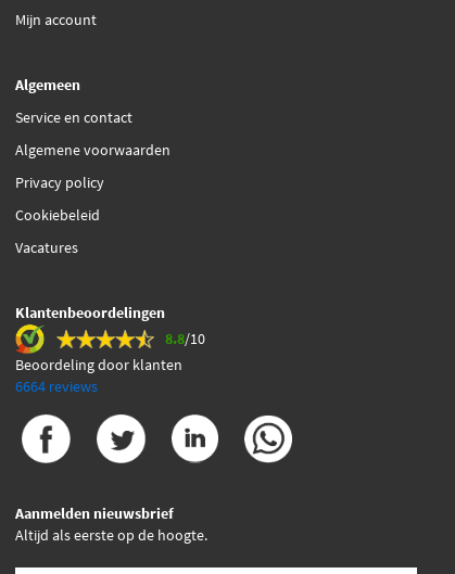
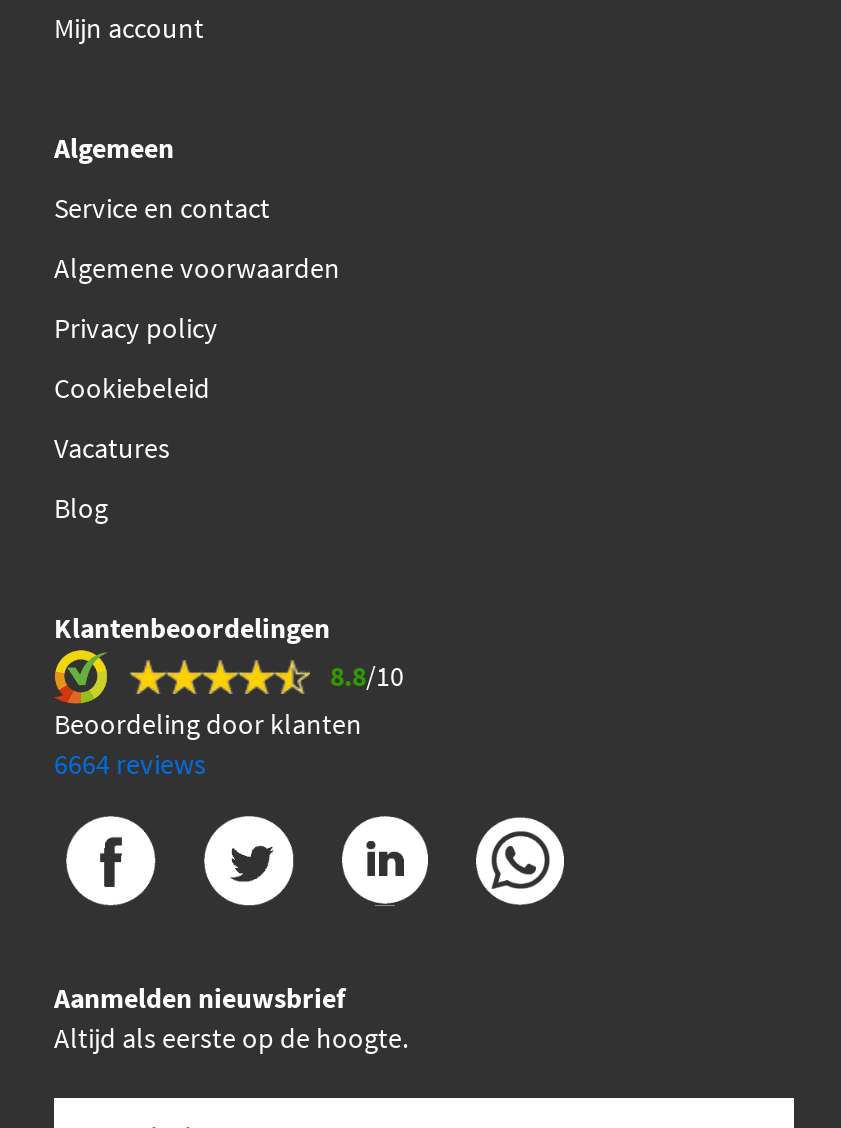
+ Blog
